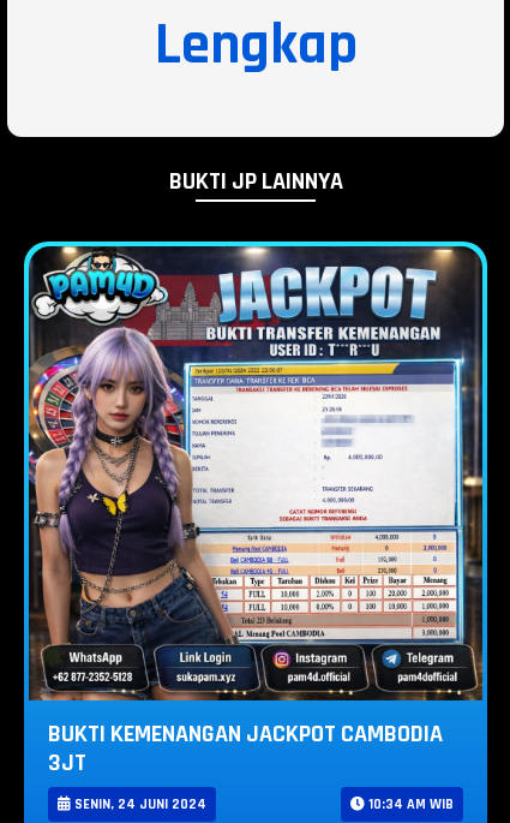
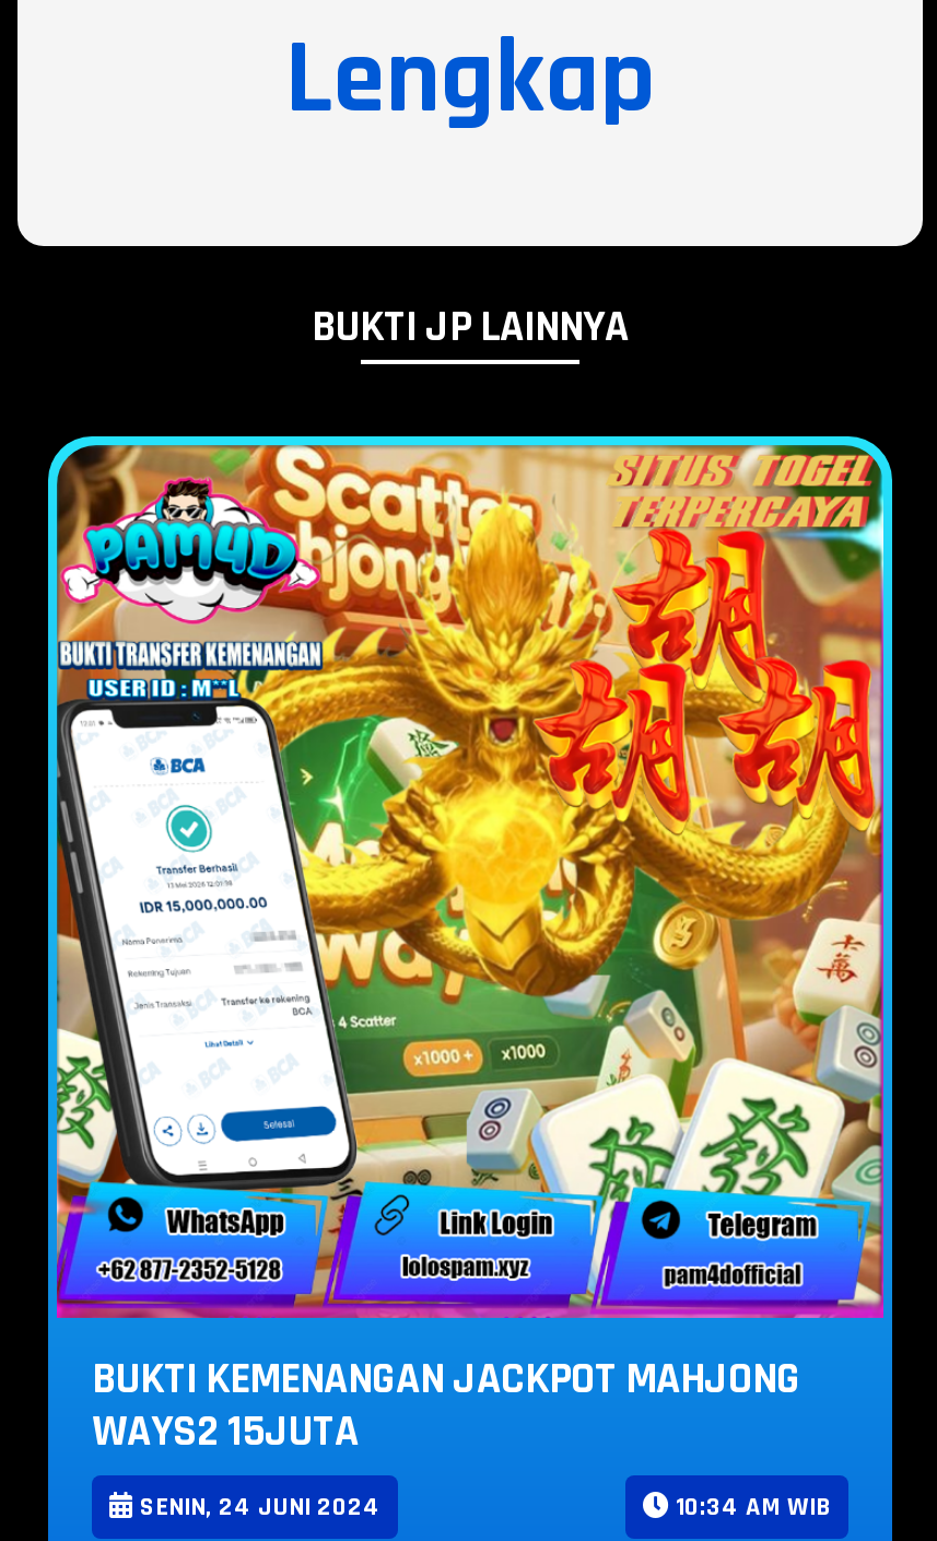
- [image]
- BUKTI KEMENANGAN JACKPOT CAMBODIA
- 3JT
+ [image]
+ BUKTI KEMENANGAN JACKPOT MAHJONG
+ WAYS2 15JUTA
